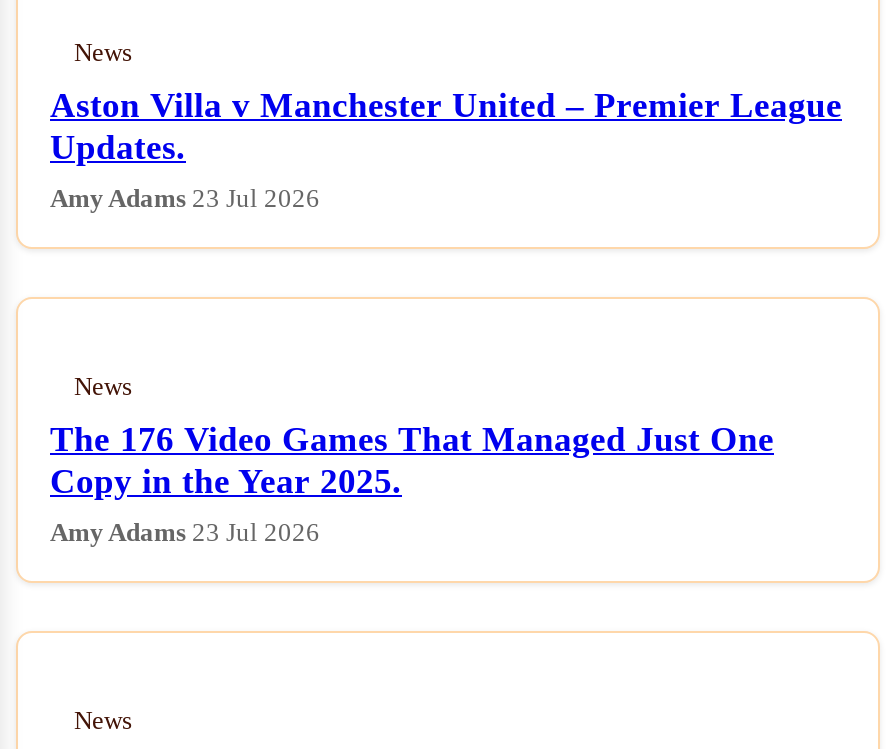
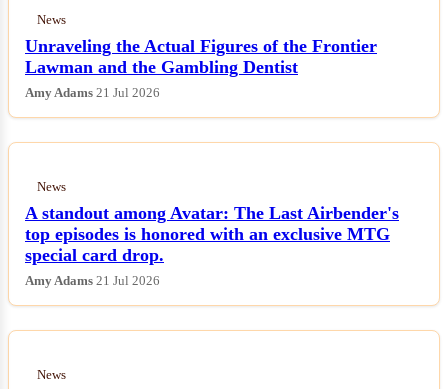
- Aston Villa v Manchester United – Premier League
- Updates.
- Amy Adams 23 Jul 2026
+ Unraveling the Actual Figures of the Frontier
+ Lawman and the Gambling Dentist
+ Amy Adams 21 Jul 2026

- The 176 Video Games That Managed Just One
- Copy in the Year 2025.
- Amy Adams 23 Jul 2026
+ A standout among Avatar: The Last Airbender's
+ top episodes is honored with an exclusive MTG
+ special card drop.
+ Amy Adams 21 Jul 2026
